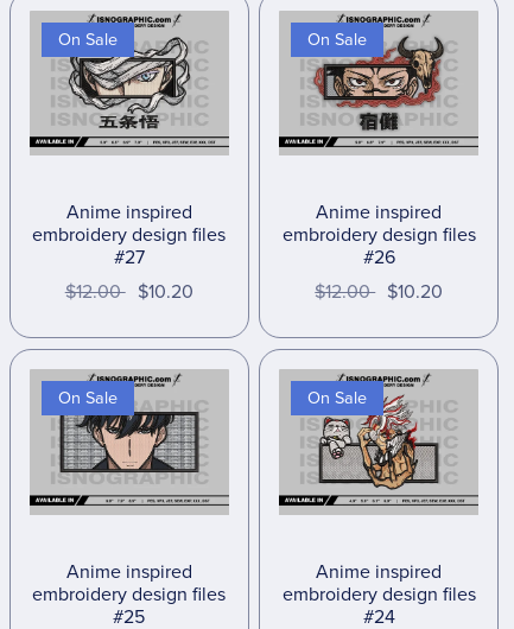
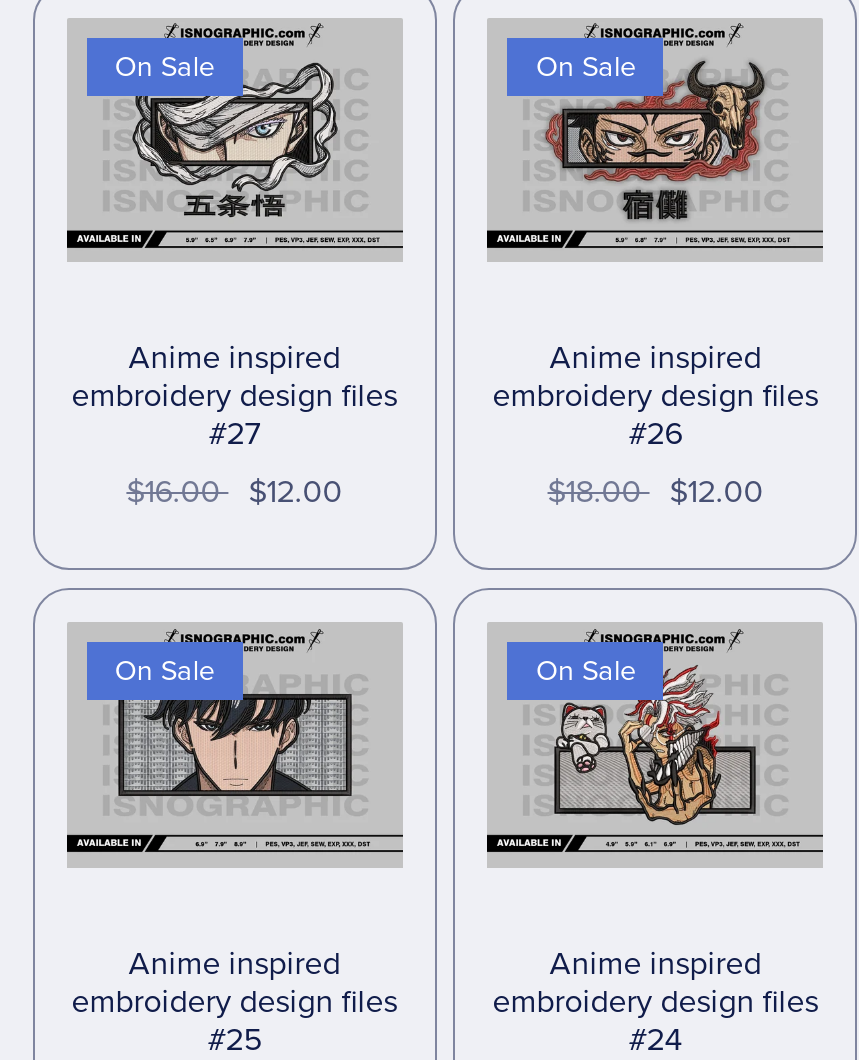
- $12.00 $10.20
+ $16.00 $12.00

- $12.00 $10.20
+ $18.00 $12.00
